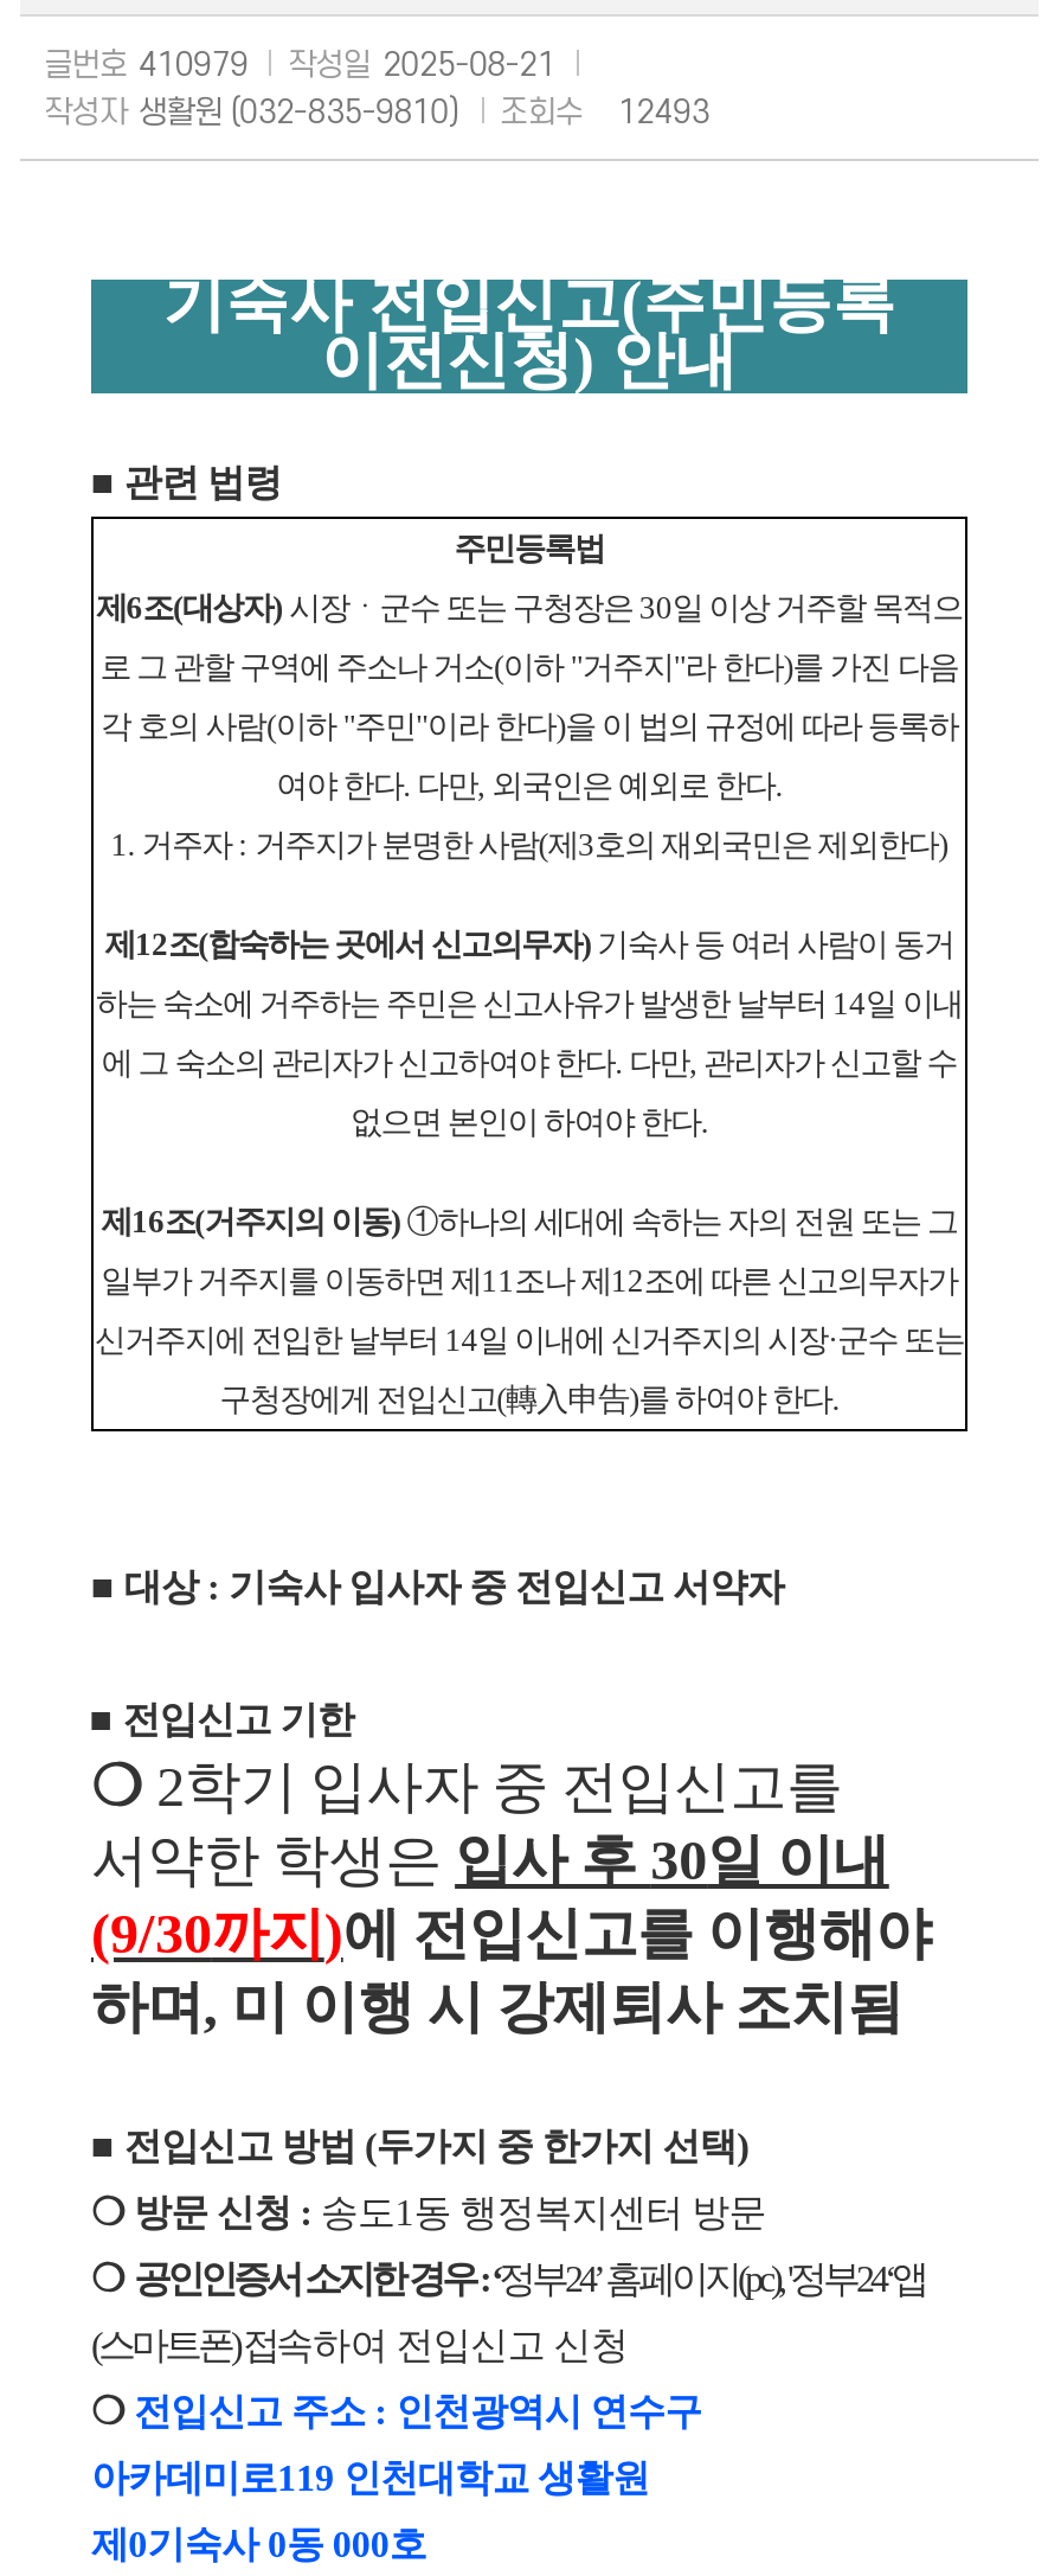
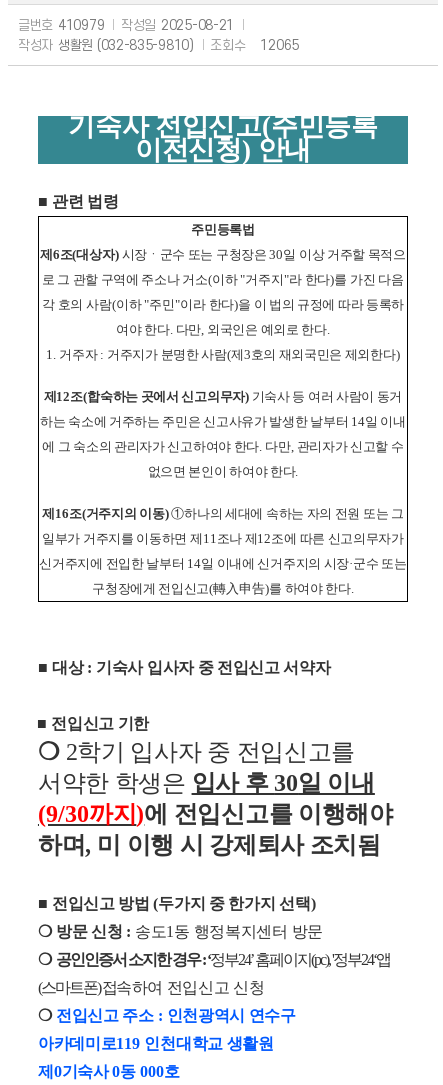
- 작성자 생활원 (032-835-9810) 조회수 12493
+ 작성자 생활원 (032-835-9810) 조회수 12065
